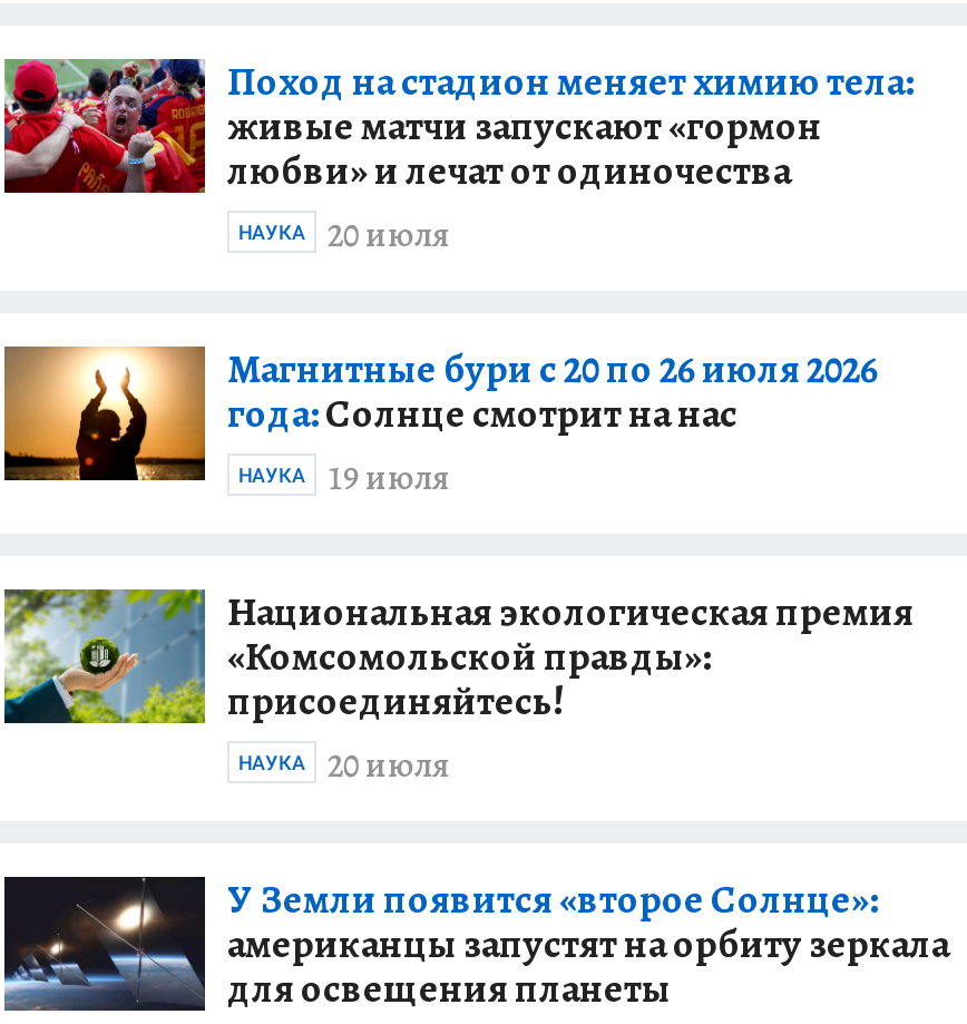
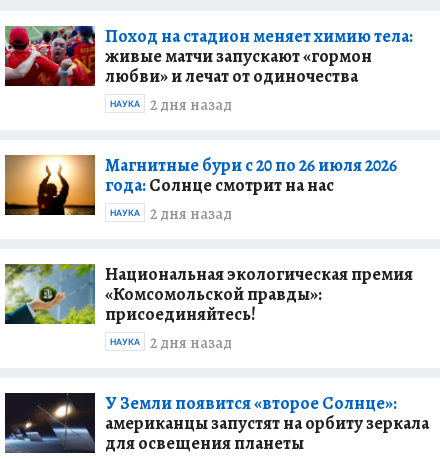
- НАУКА 20 июля
+ НАУКА 2 дня назад

- НАУКА 19 июля
+ НАУКА 2 дня назад

- НАУКА 20 июля
+ НАУКА 2 дня назад
